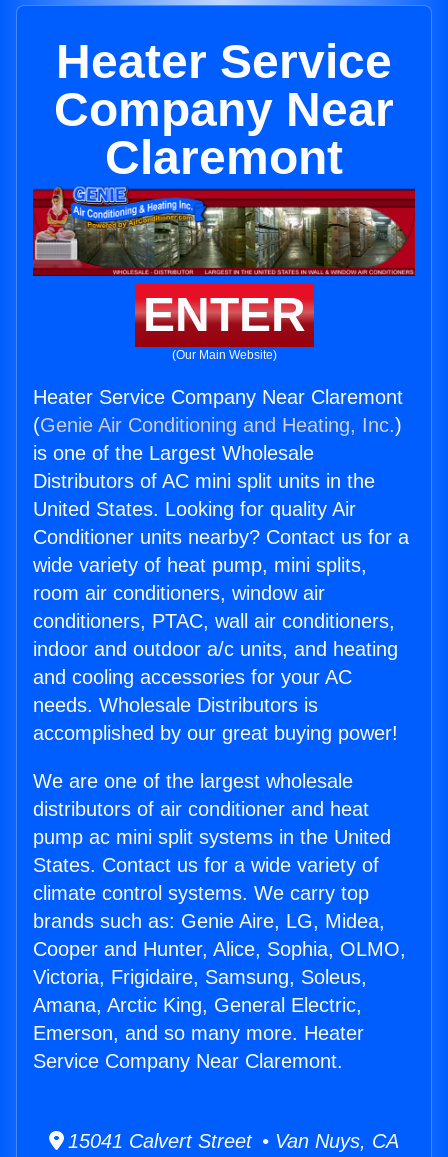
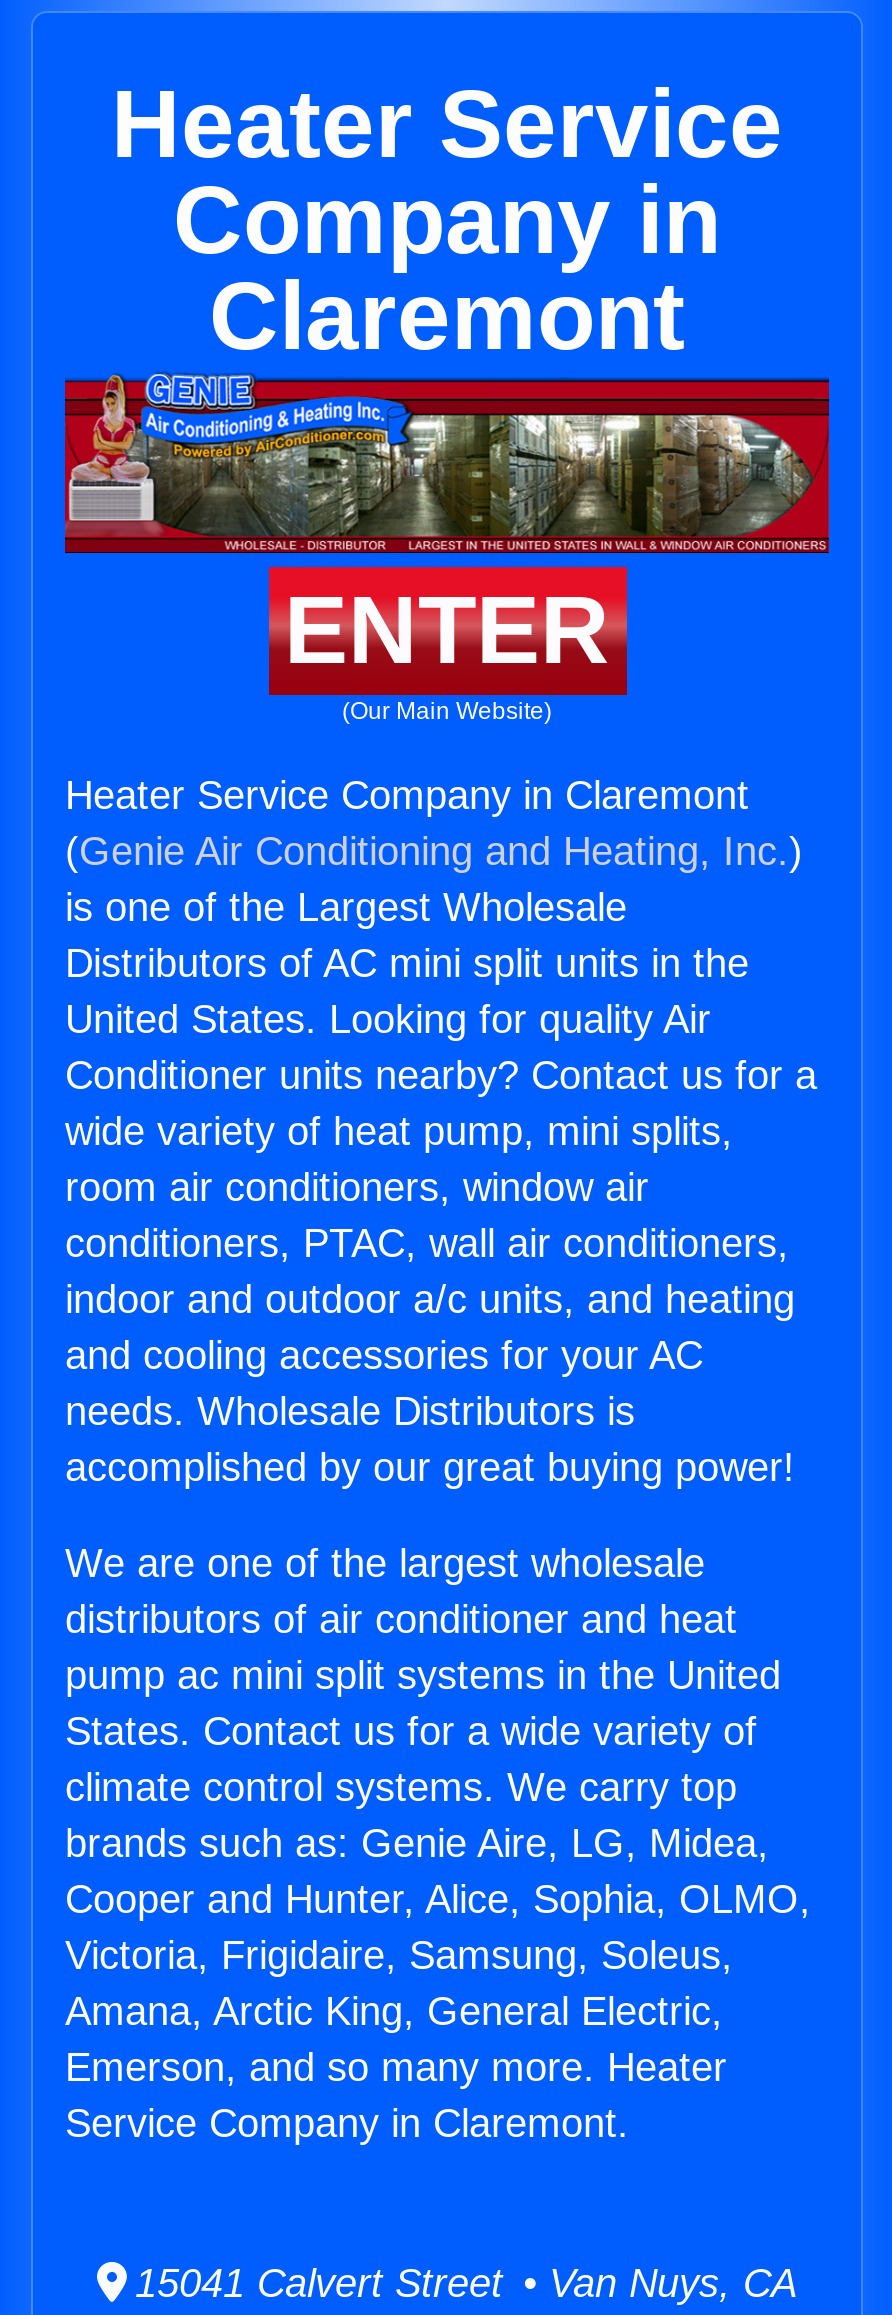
- Company Near
+ Company in

- Heater Service Company Near Claremont
+ Heater Service Company in Claremont

- Service Company Near Claremont.
+ Service Company in Claremont.
